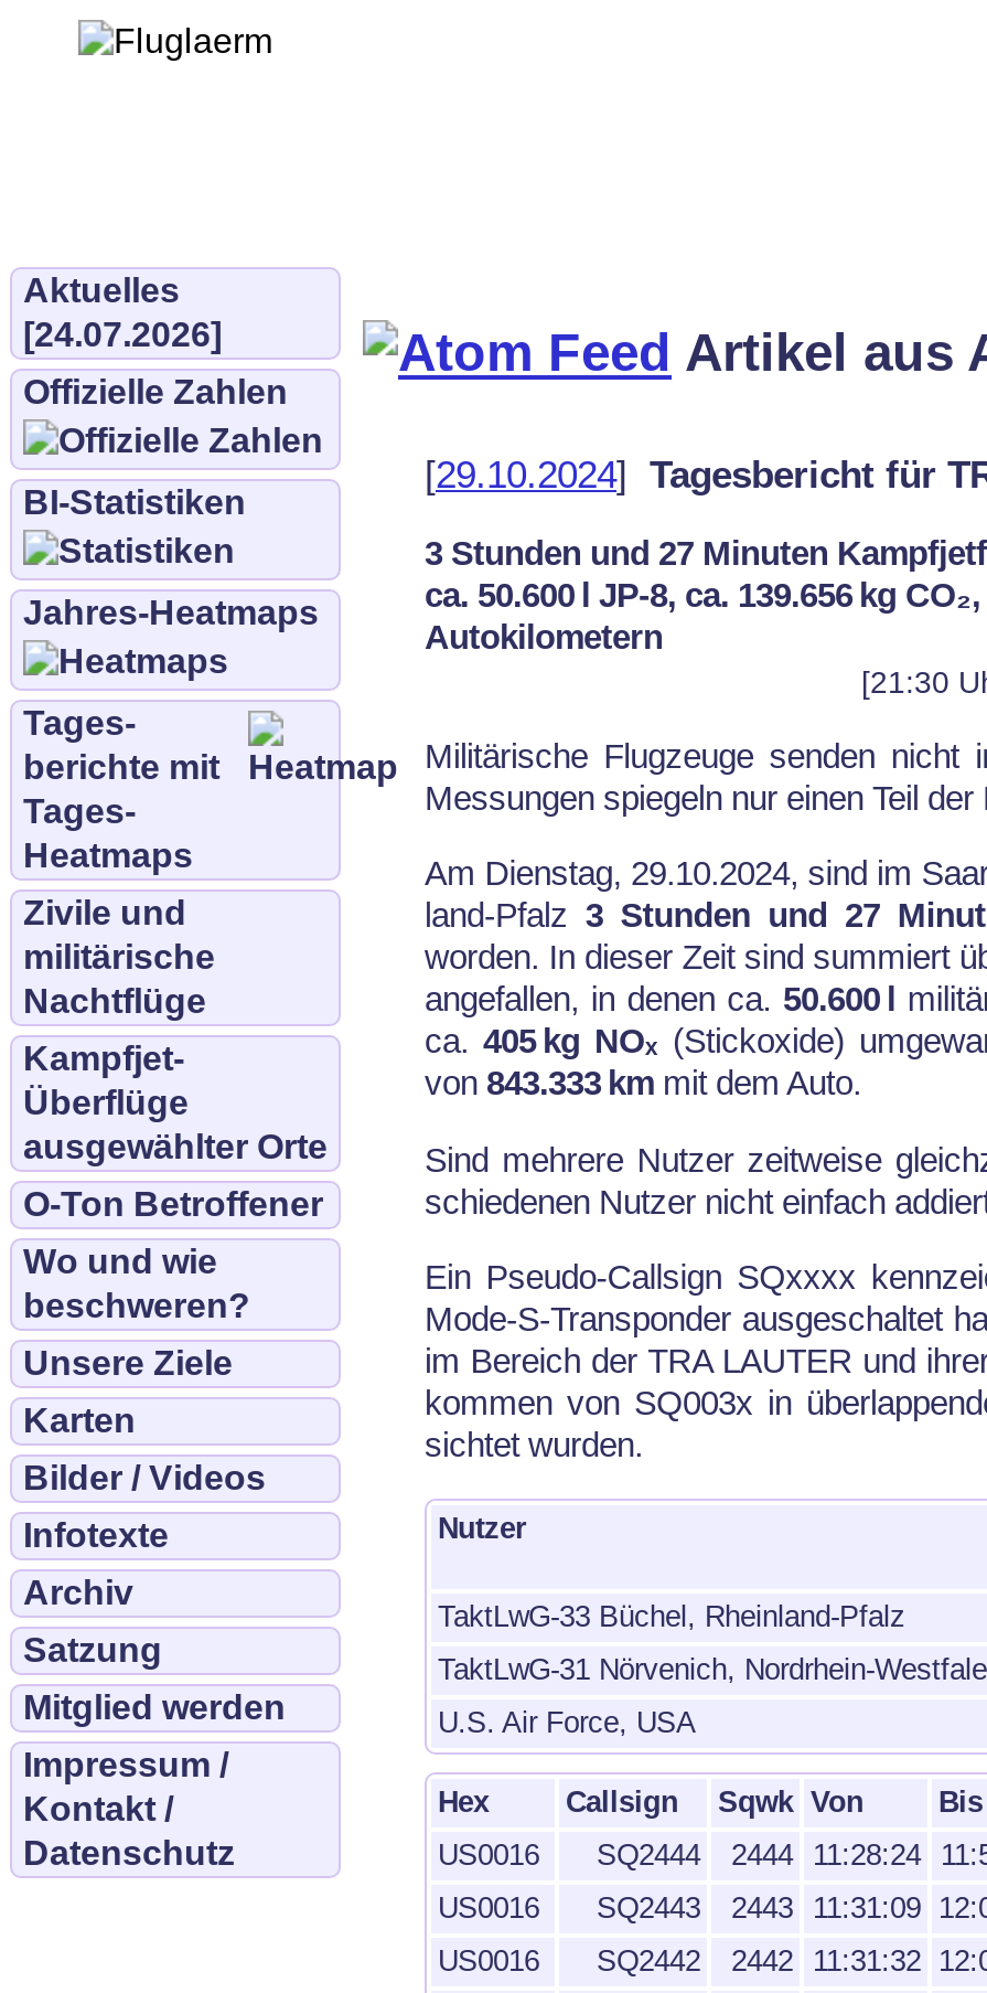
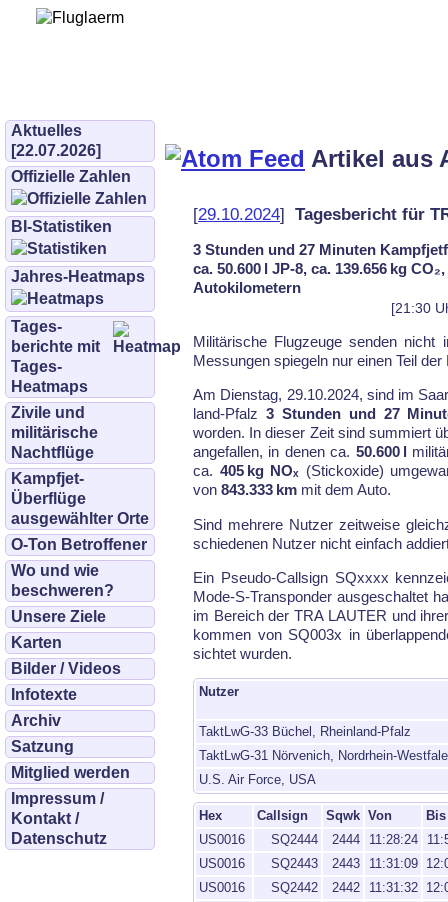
- [24.07.2026]
+ [22.07.2026]
